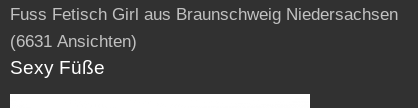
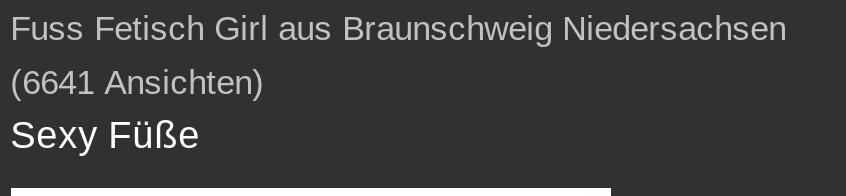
- (6631 Ansichten)
+ (6641 Ansichten)
